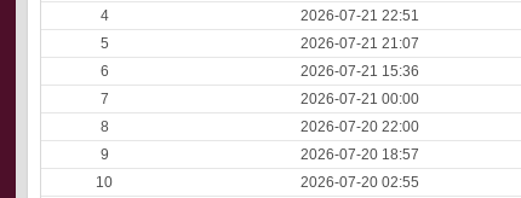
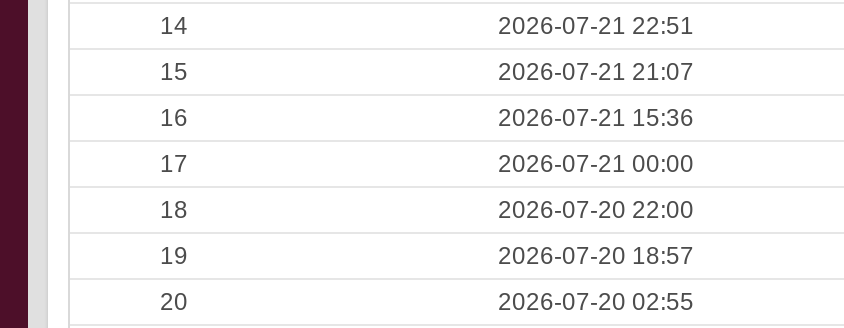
- 4
+ 14

- 5
+ 15

- 6
+ 16

- 7
+ 17

- 8
+ 18

- 9
+ 19

- 10
+ 20
